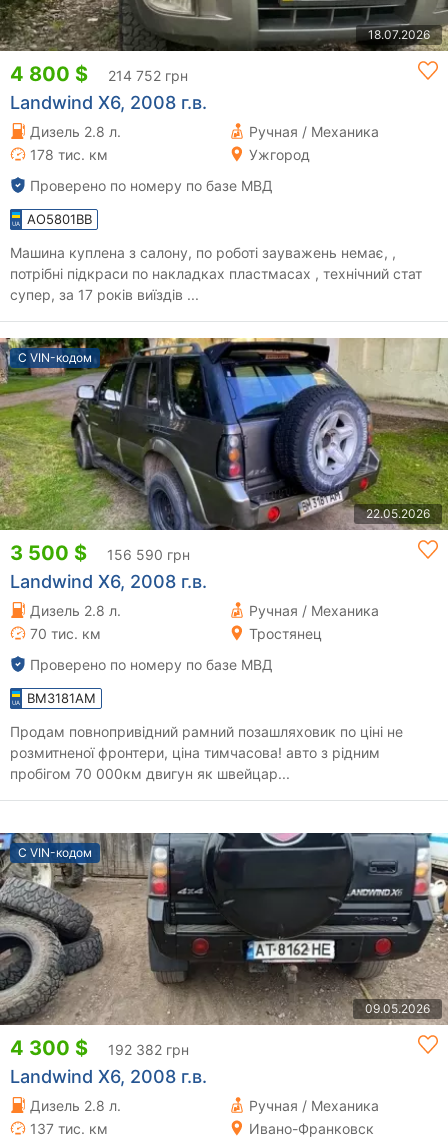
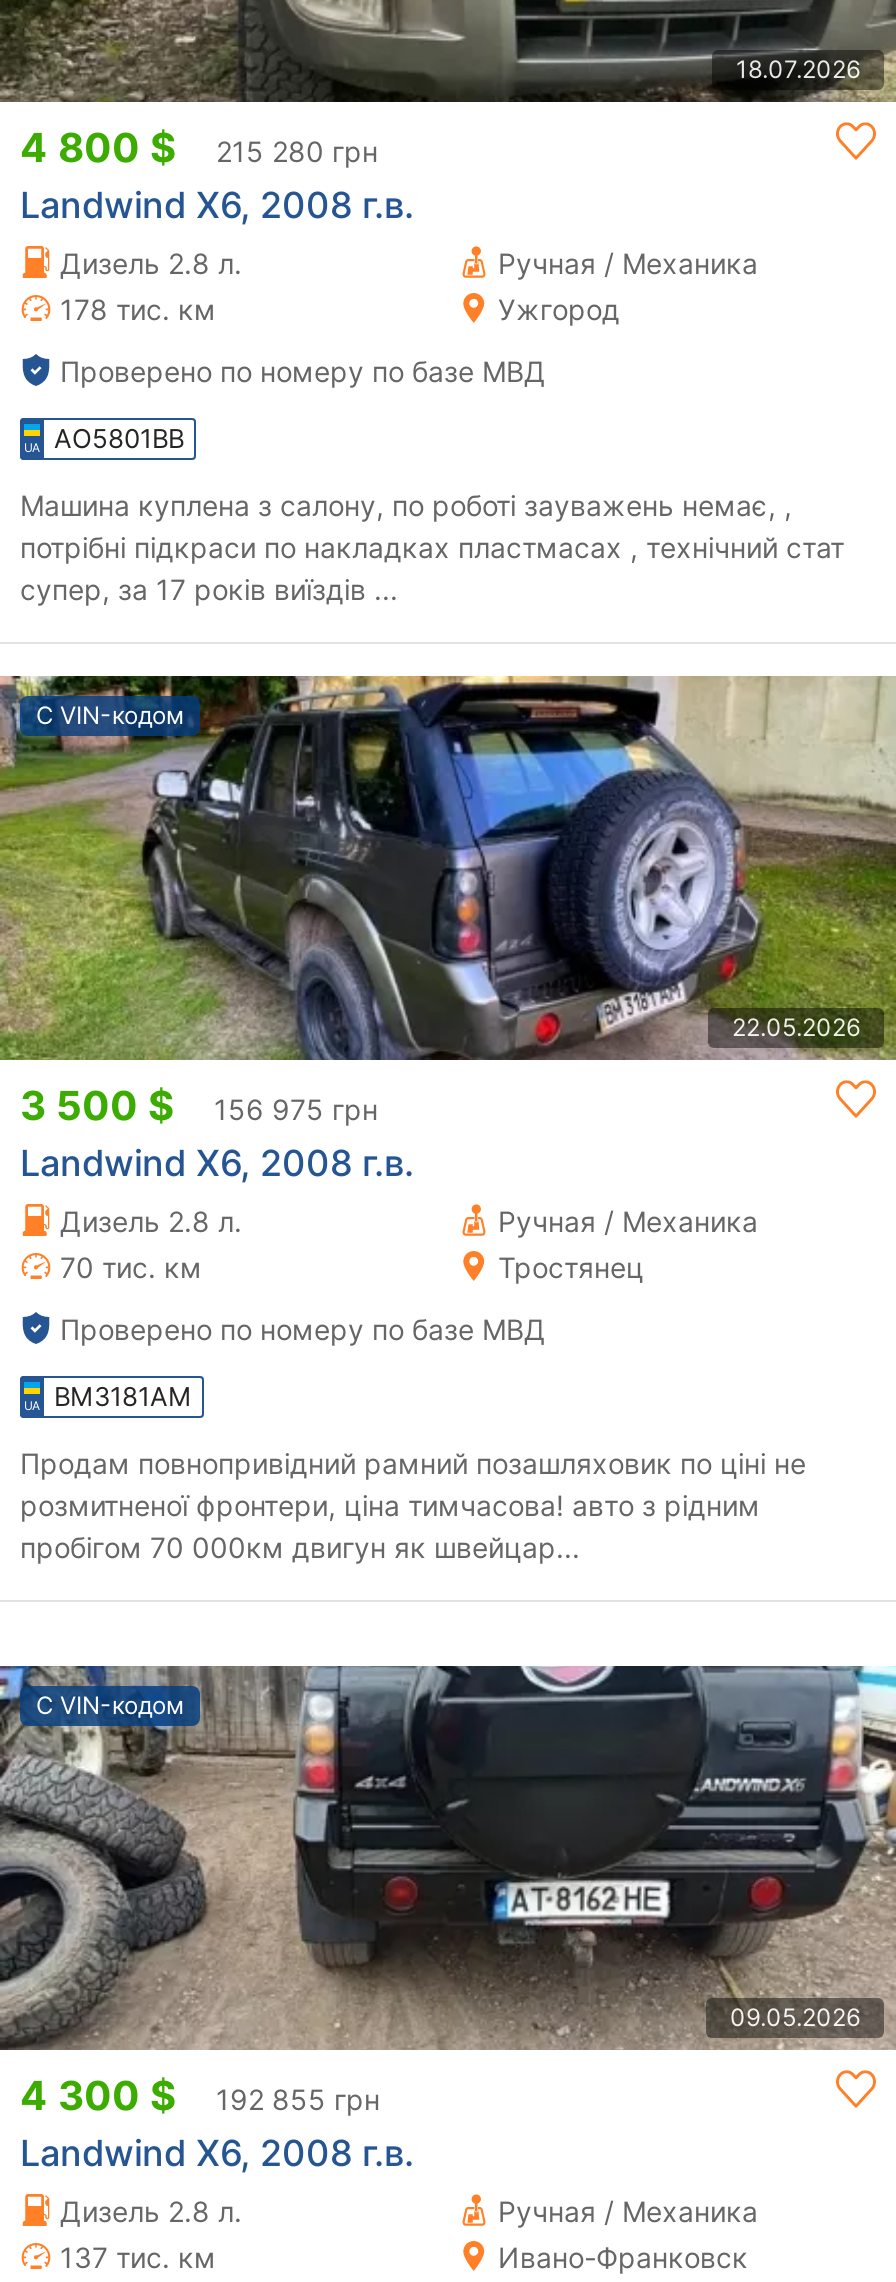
- 4 800 $ 214 752 грн
+ 4 800 $ 215 280 грн

- 3 500 $ 156 590 грн
+ 3 500 $ 156 975 грн

- 4 300 $ 192 382 грн
+ 4 300 $ 192 855 грн
